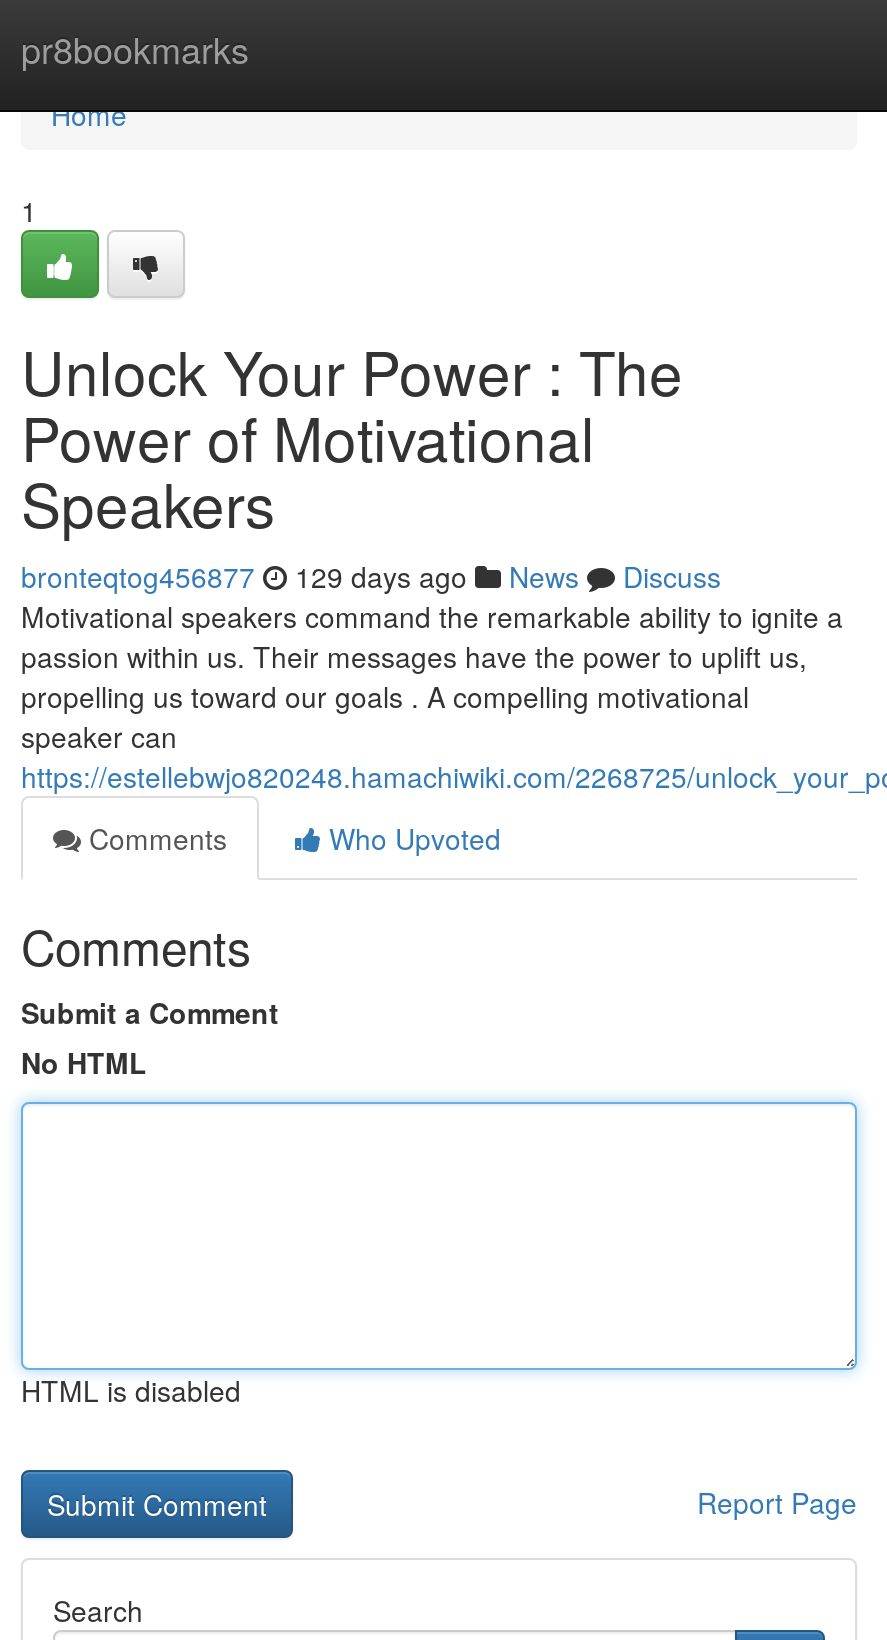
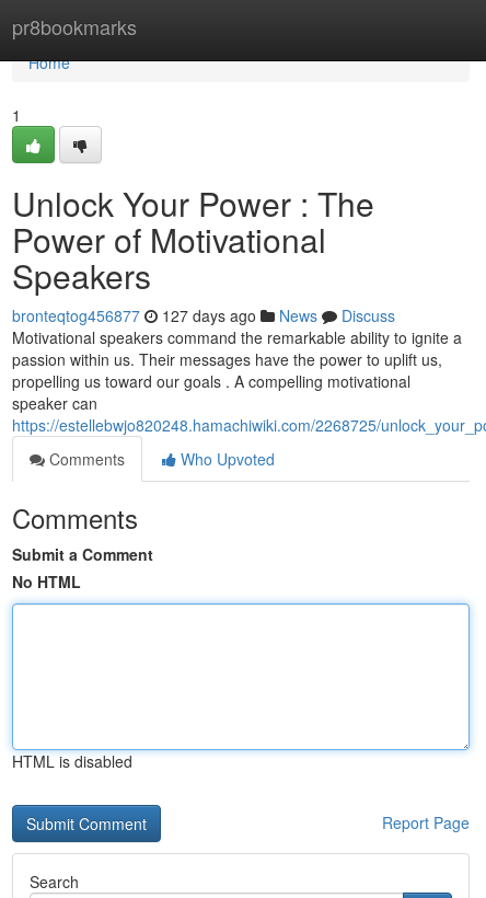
- bronteqtog456877 129 days ago News Discuss
+ bronteqtog456877 127 days ago News Discuss
